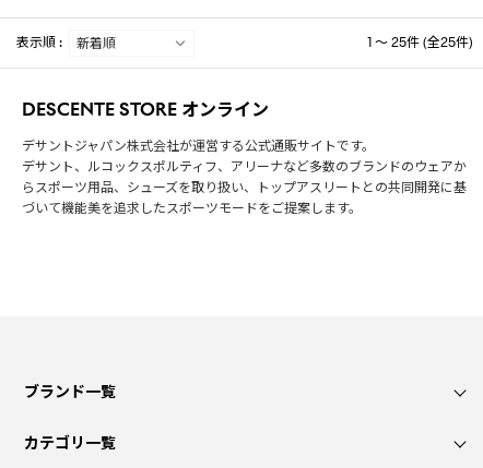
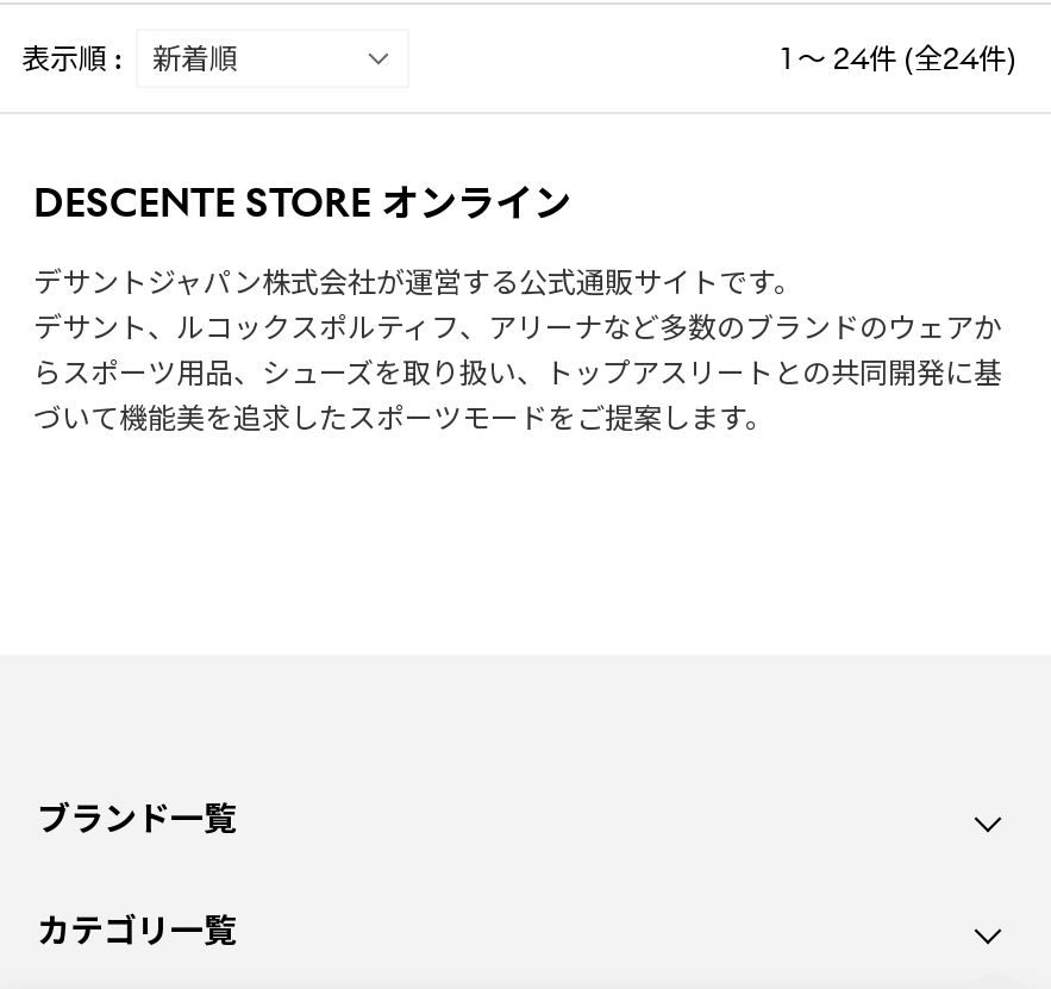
- 1 ～ 25件 (全25件)
+ 1 ～ 24件 (全24件)
